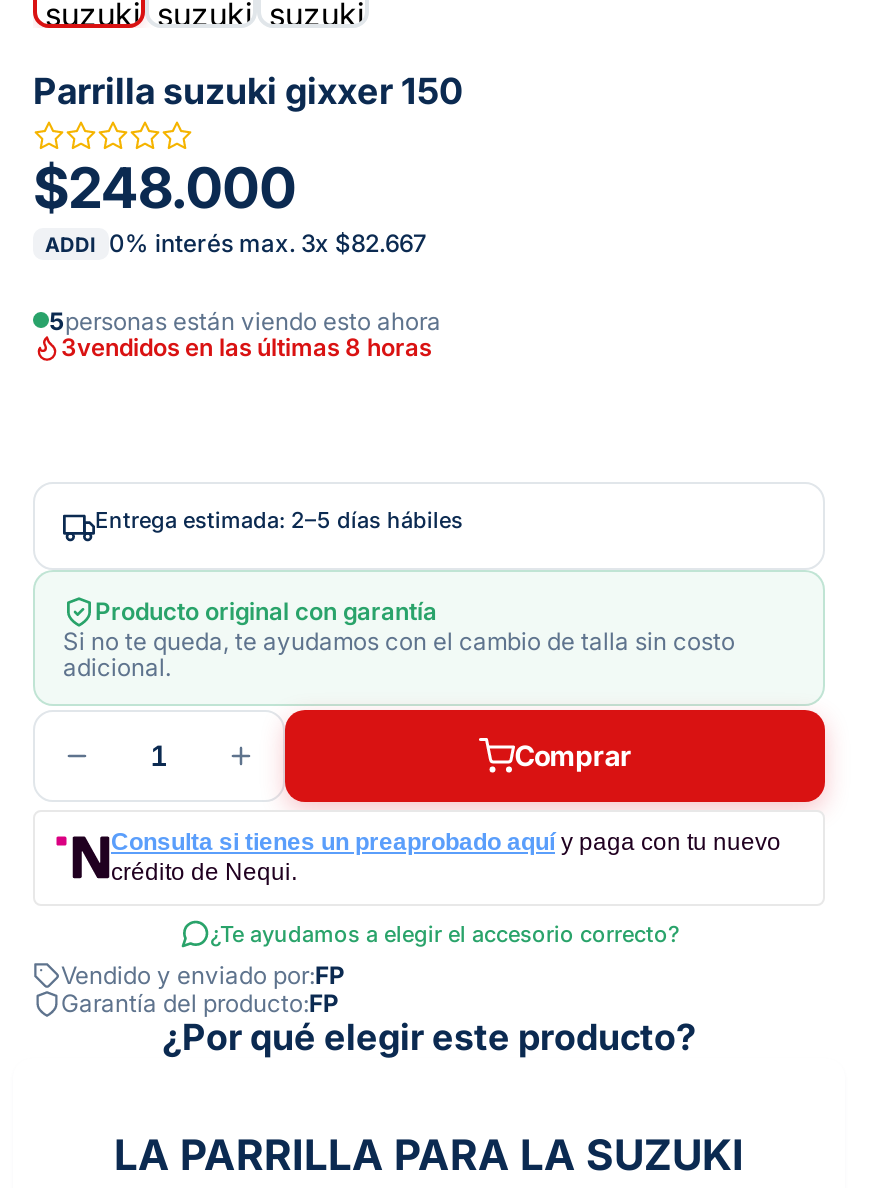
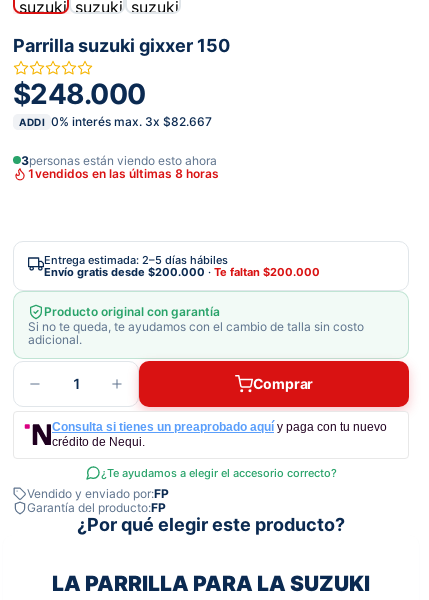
- 5personas están viendo esto ahora
+ 3personas están viendo esto ahora

- 3vendidos en las últimas 8 horas
+ 1vendidos en las últimas 8 horas

+ Envío gratis desde$200.000·Te faltan $200.000
